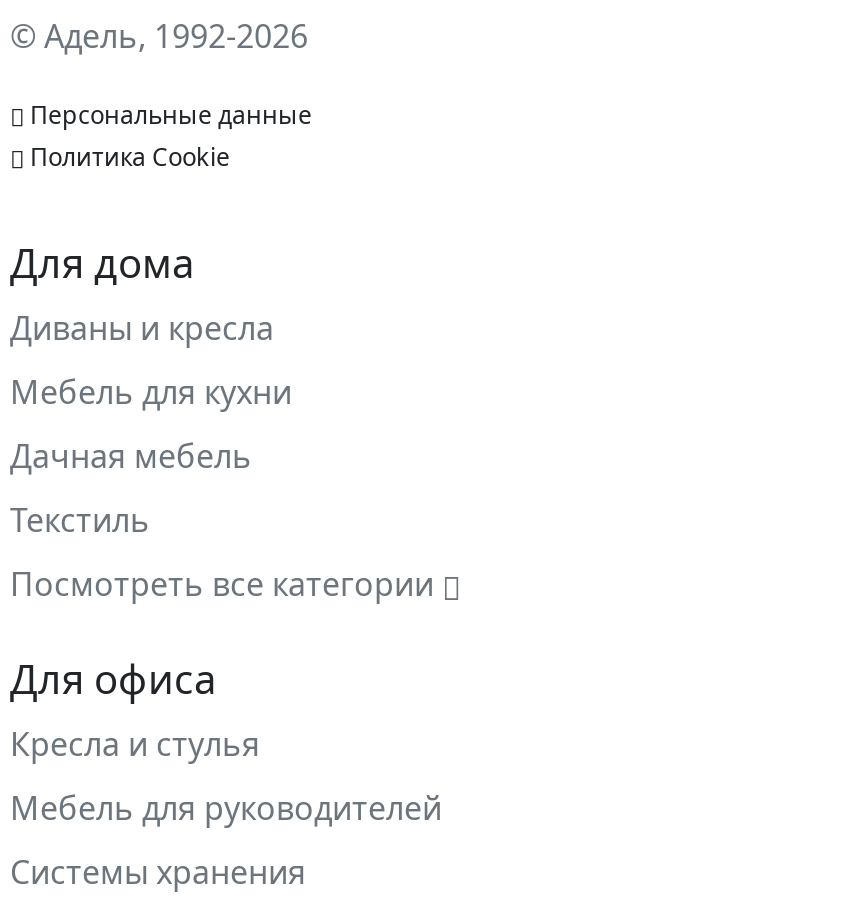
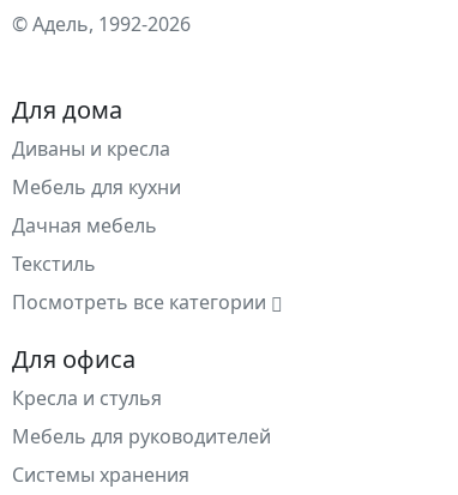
- Персональные данные
- Политика Cookie
